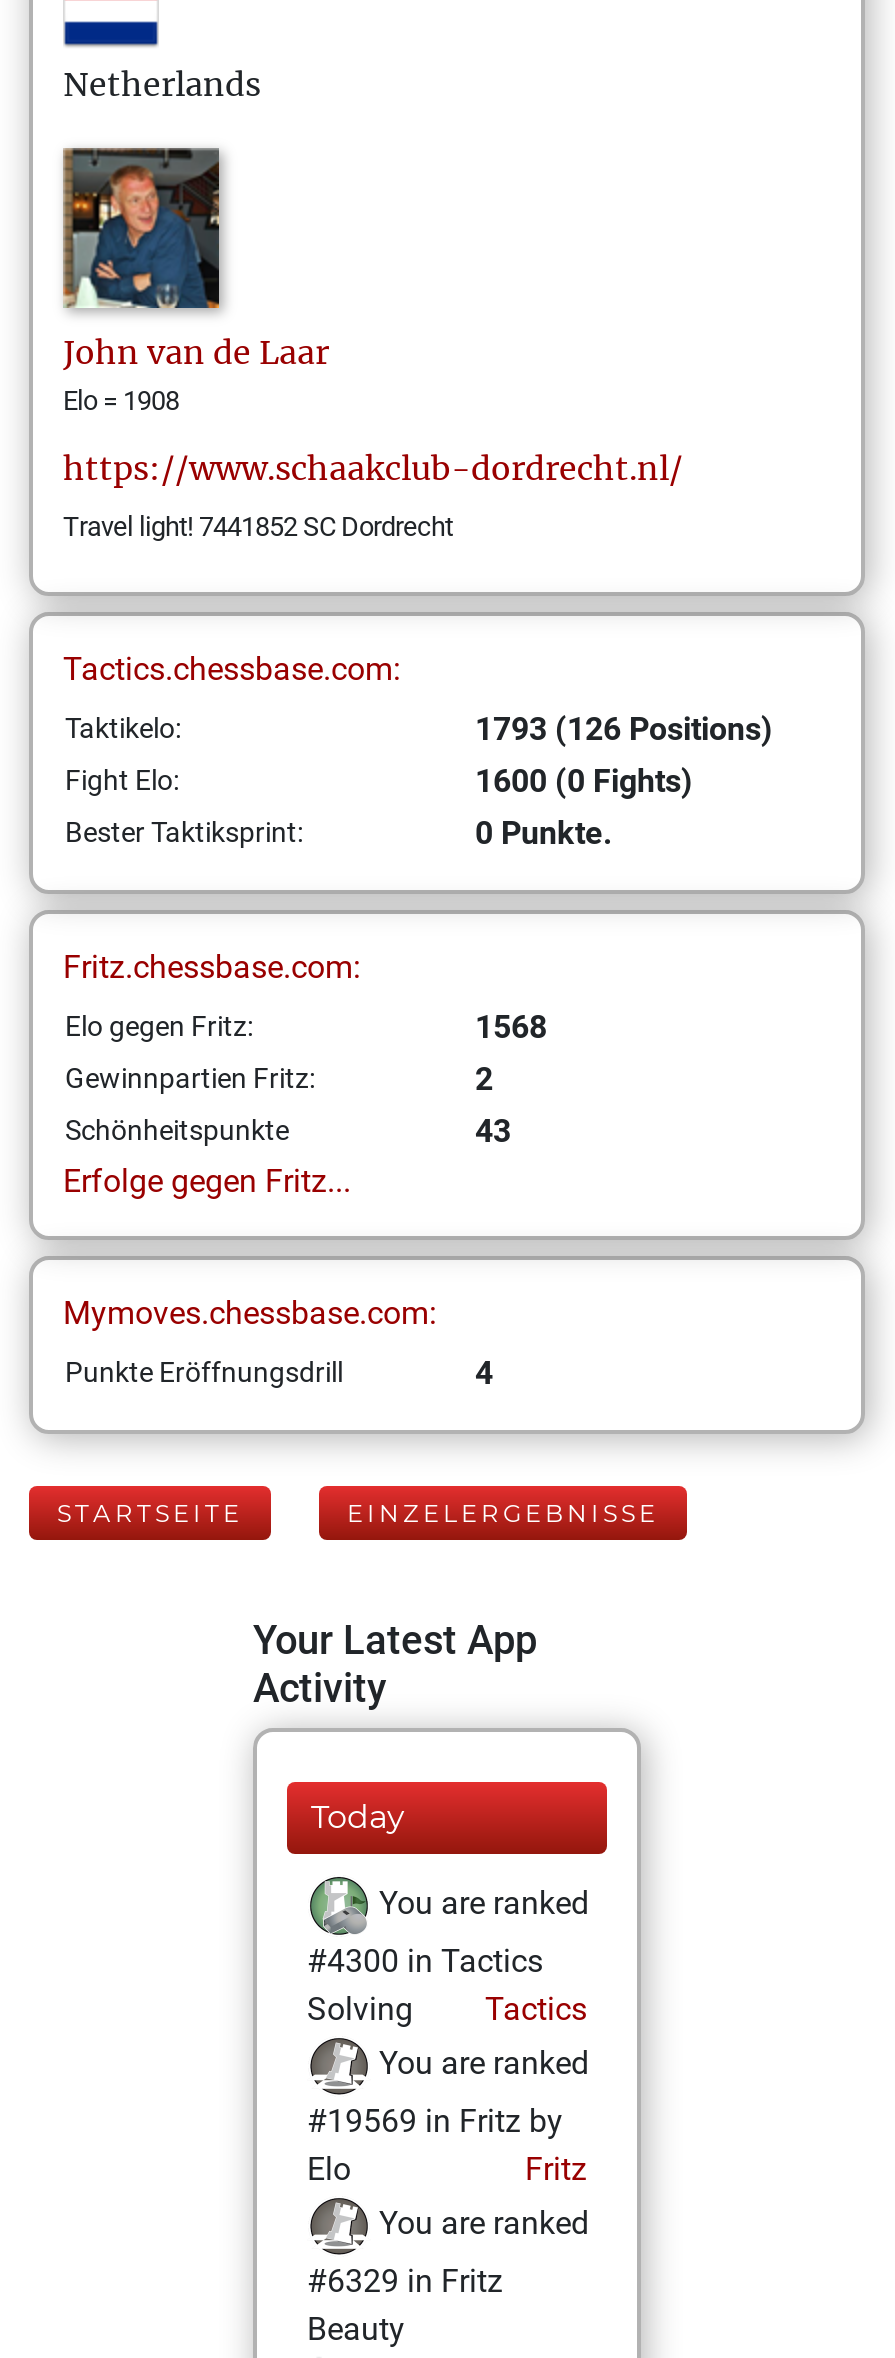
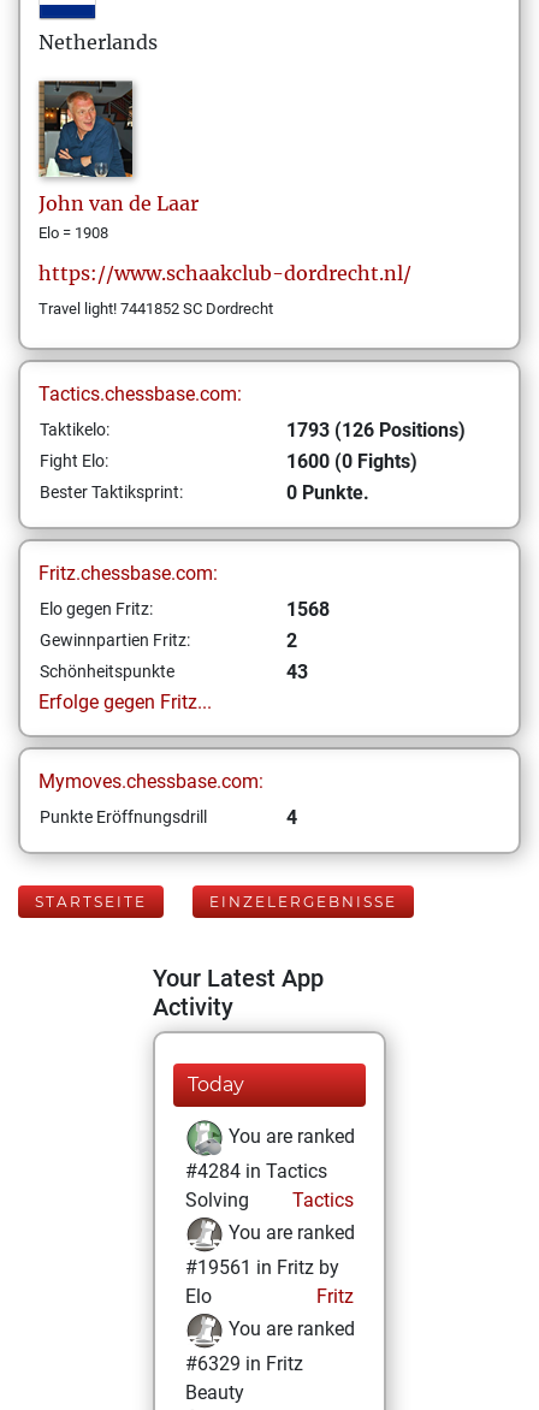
- #4300 in Tactics
+ #4284 in Tactics

- #19569 in Fritz by
+ #19561 in Fritz by
